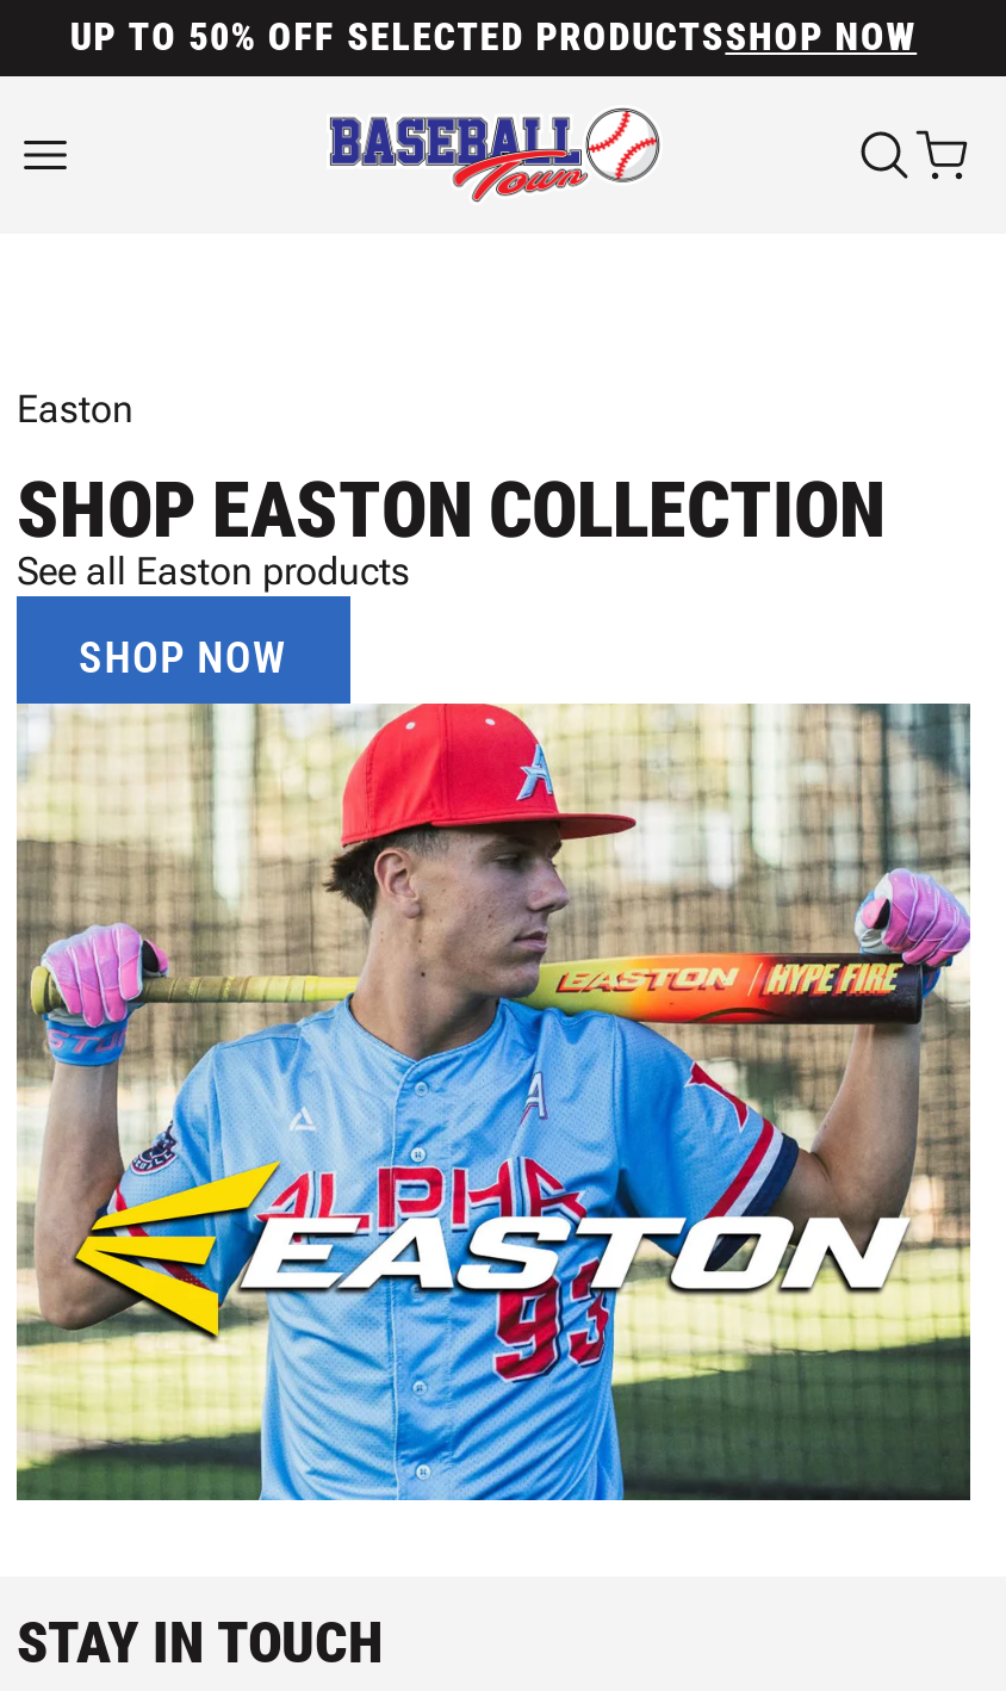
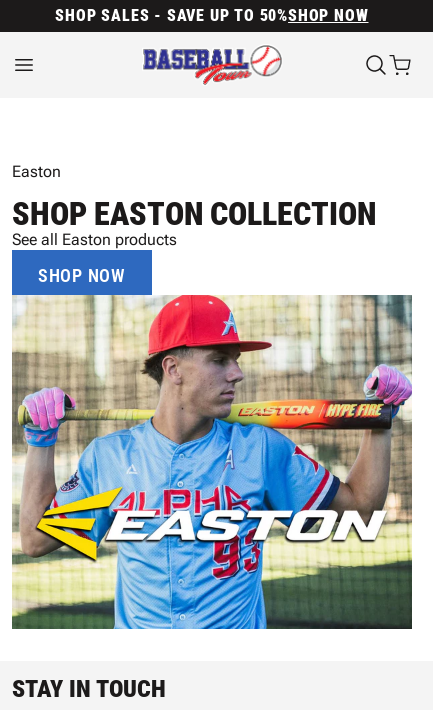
- UP TO 50% OFF SELECTED PRODUCTSSHOP NOW
+ SHOP SALES - SAVE UP TO 50%SHOP NOW
